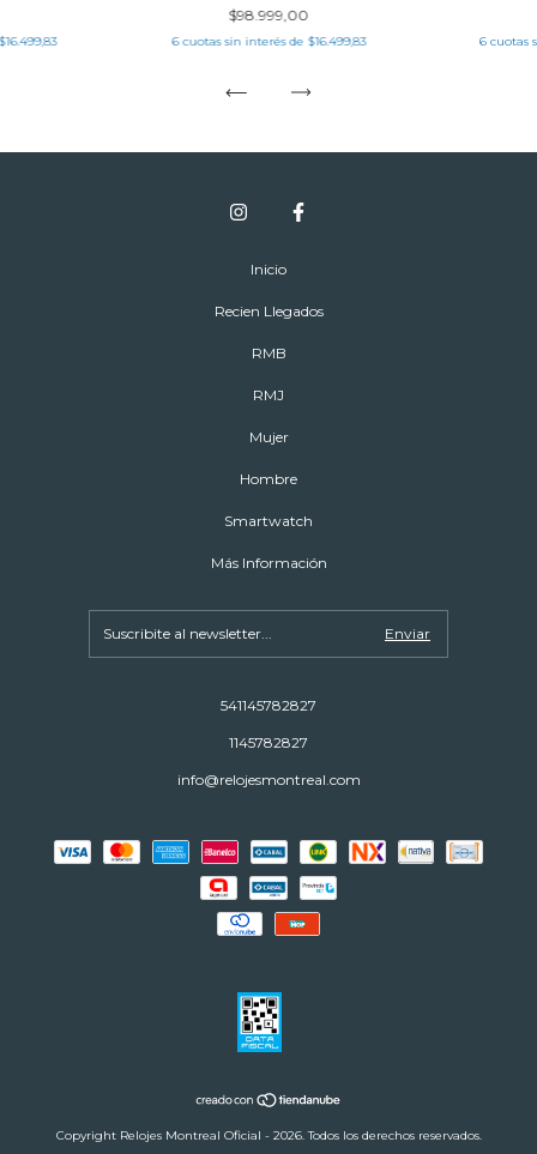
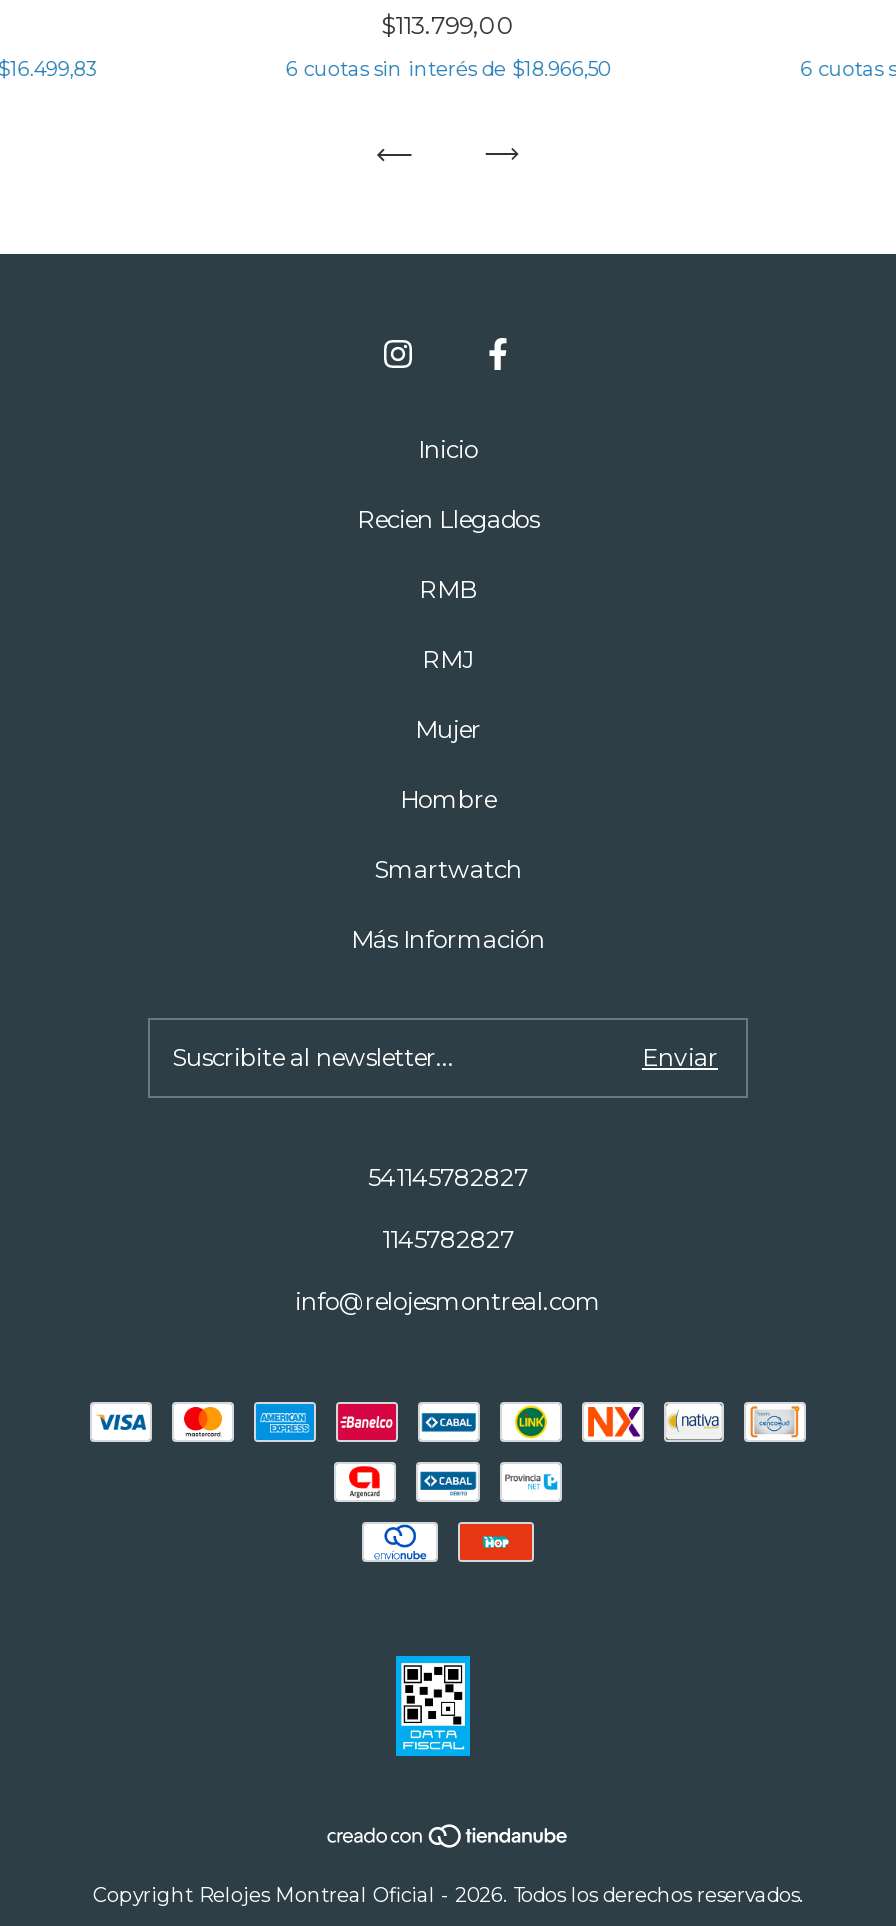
- $98.999,00
+ $113.799,00

- 6 cuotas sin interés de $16.499,83
+ 6 cuotas sin interés de $18.966,50
